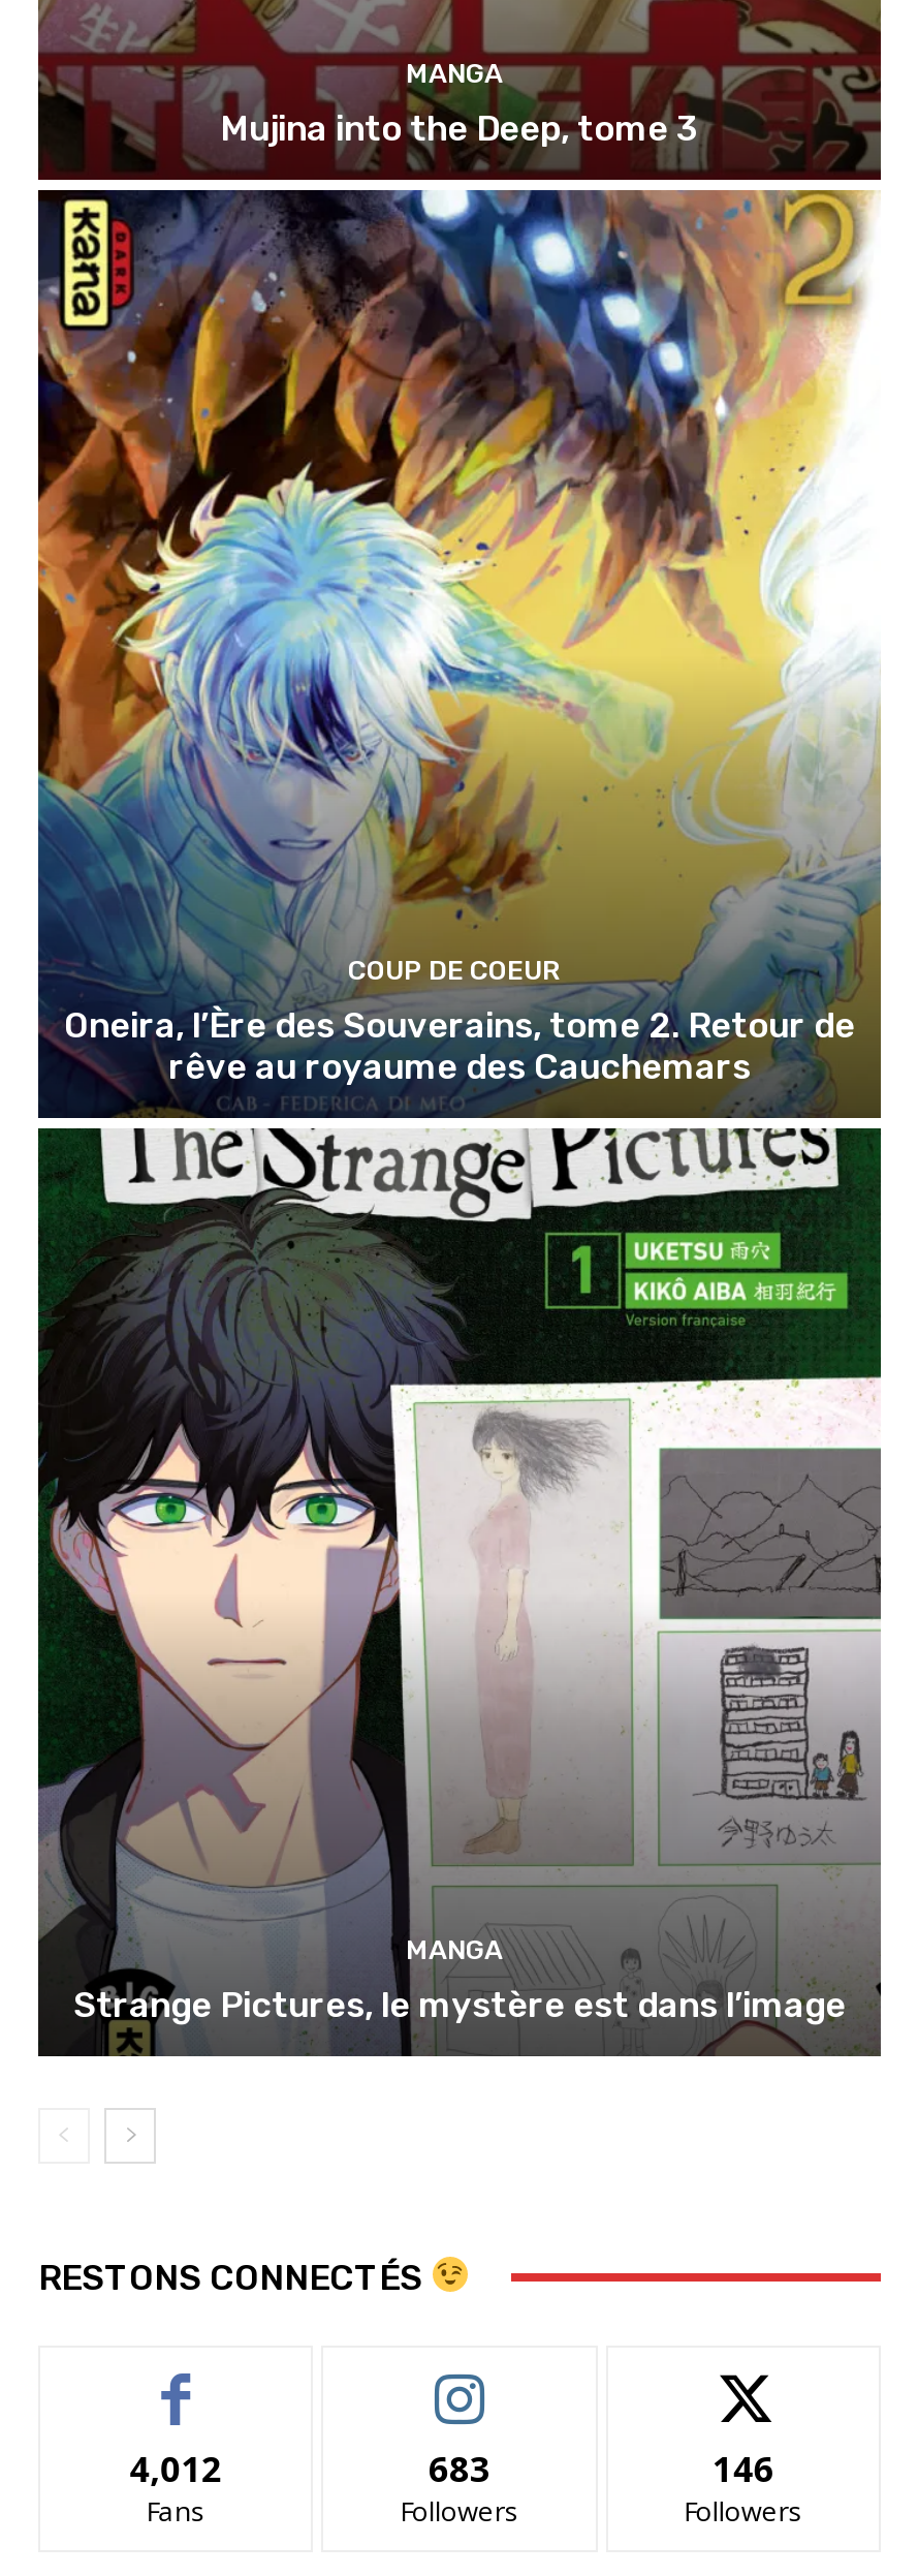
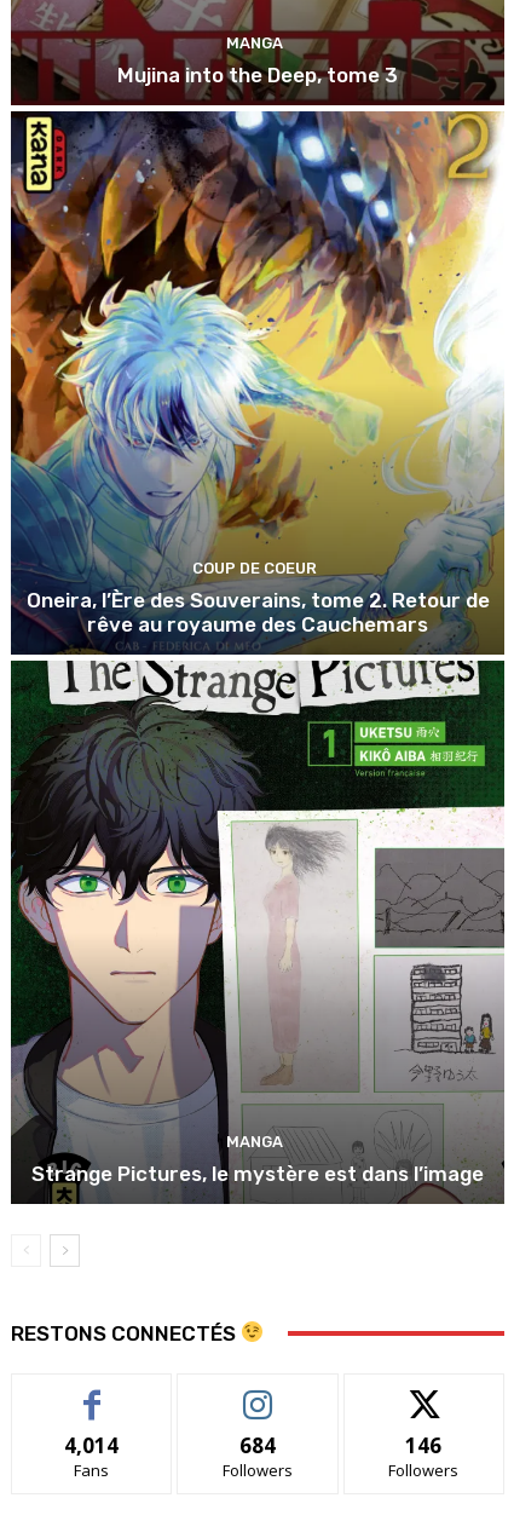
- 4,012
+ 4,014

- 683
+ 684
